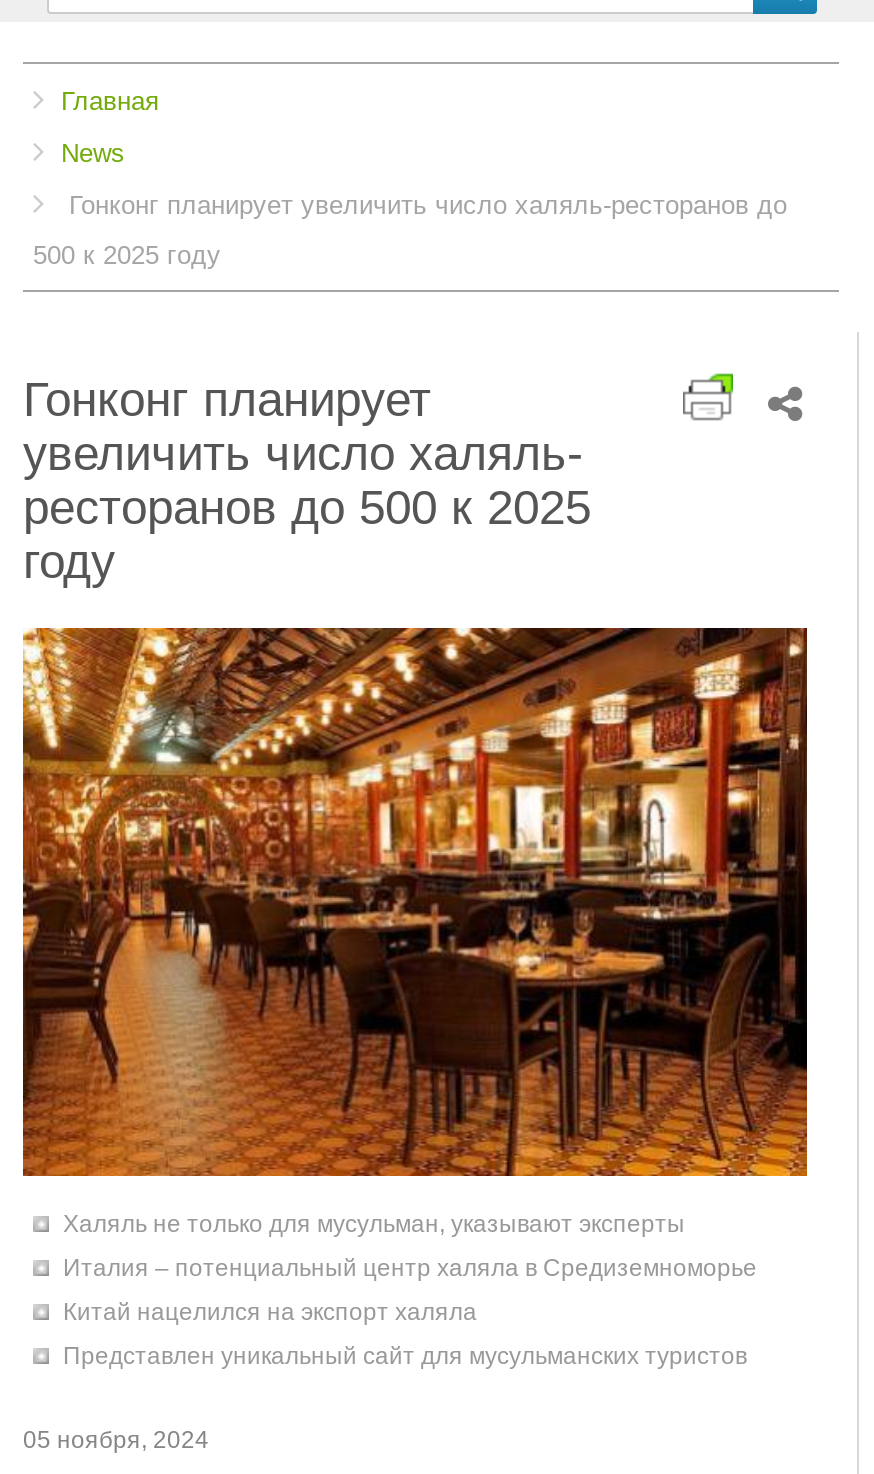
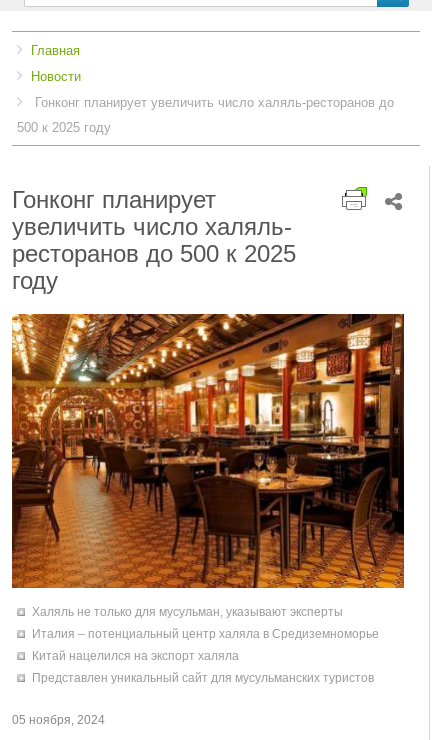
- News
+ Новости
